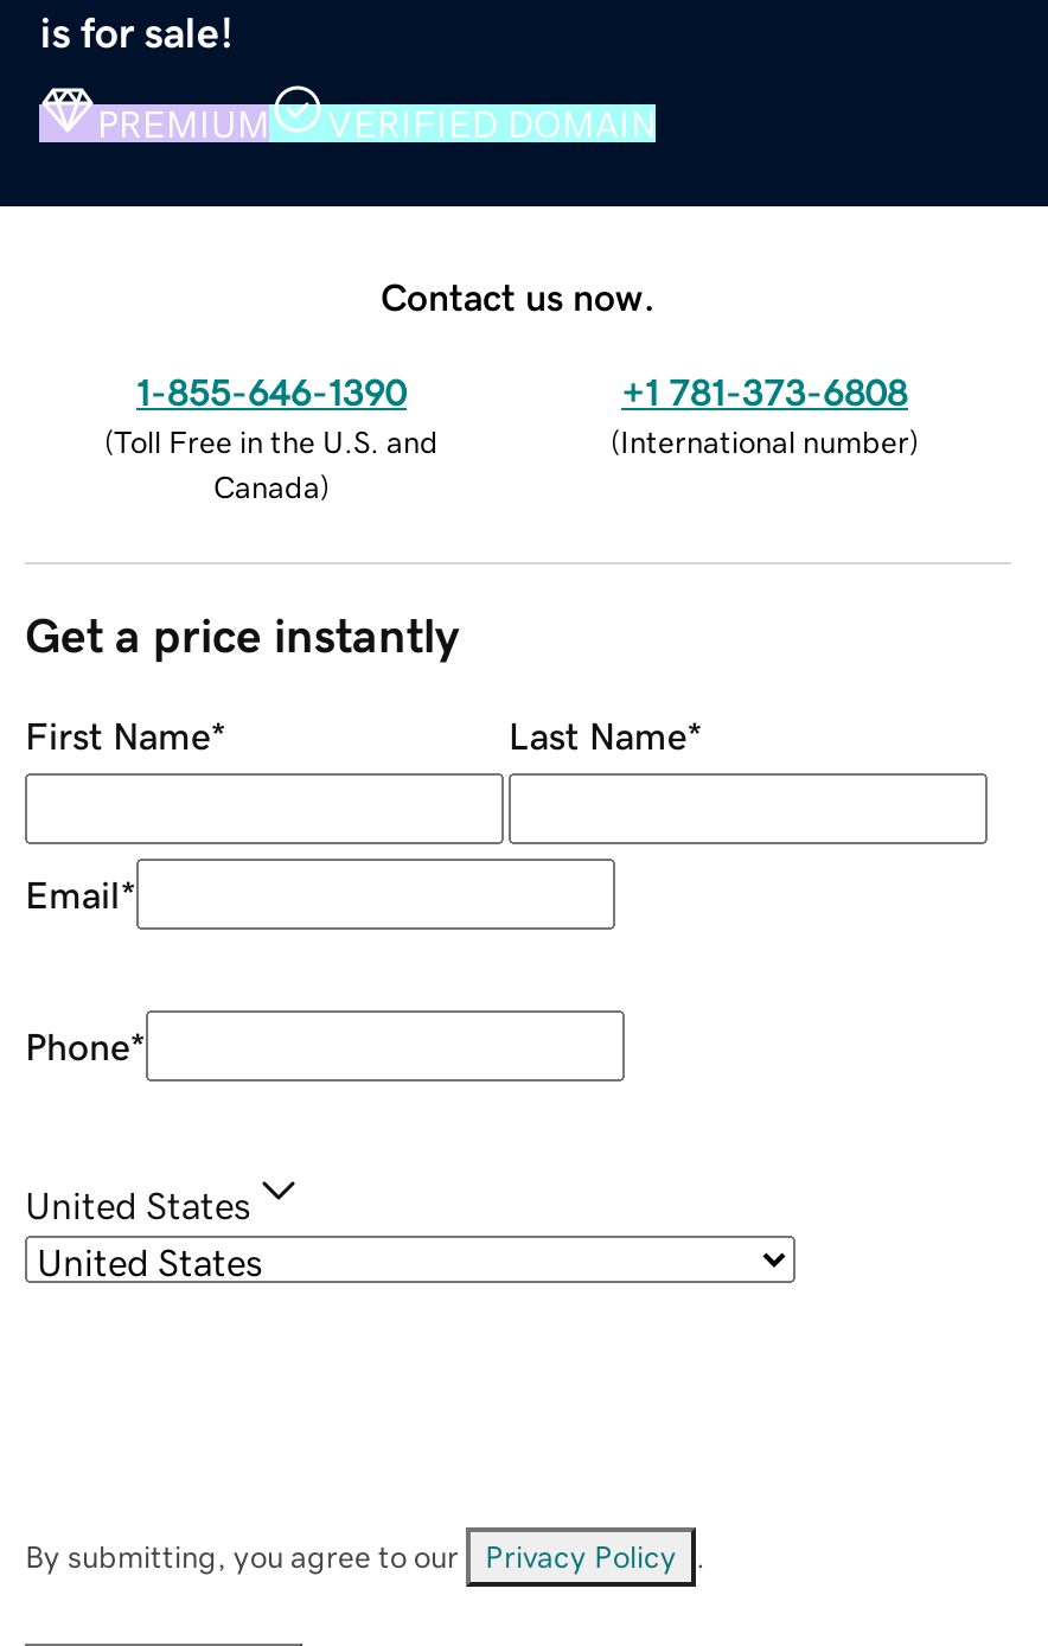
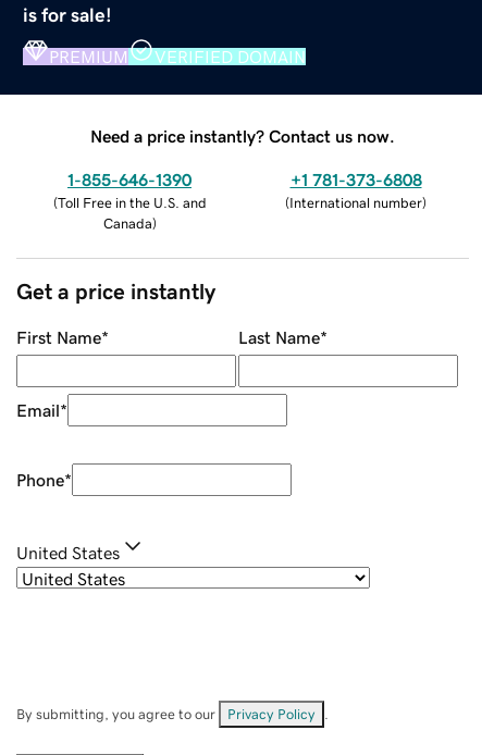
- Contact us now.
+ Need a price instantly? Contact us now.
